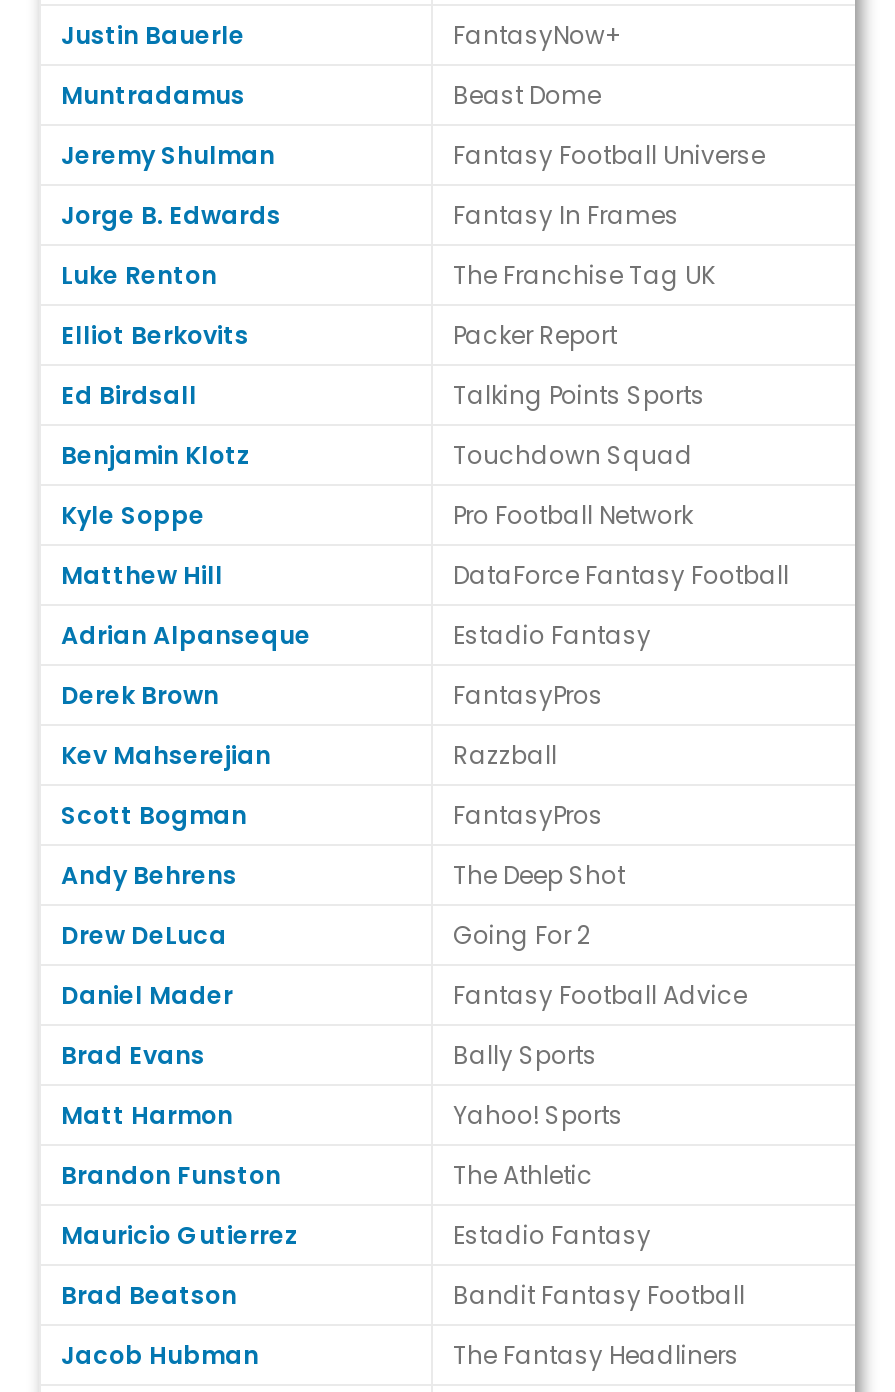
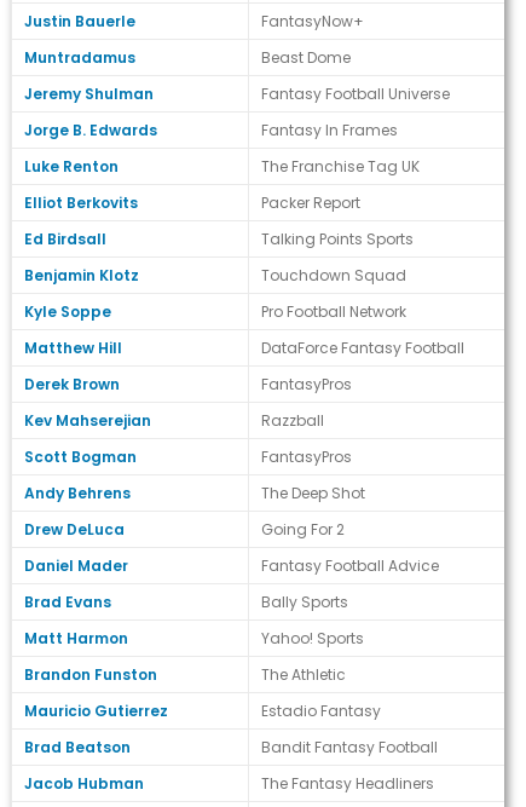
- Adrian Alpanseque
- Estadio Fantasy
